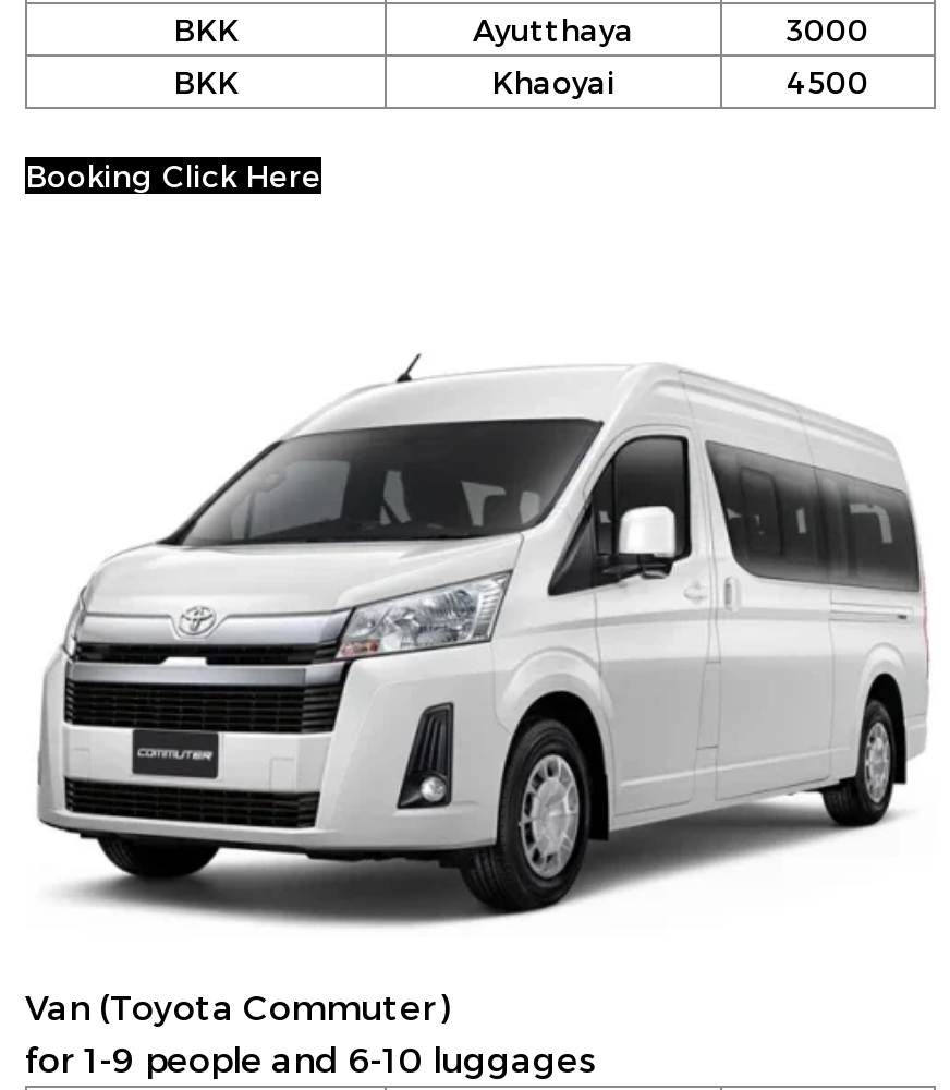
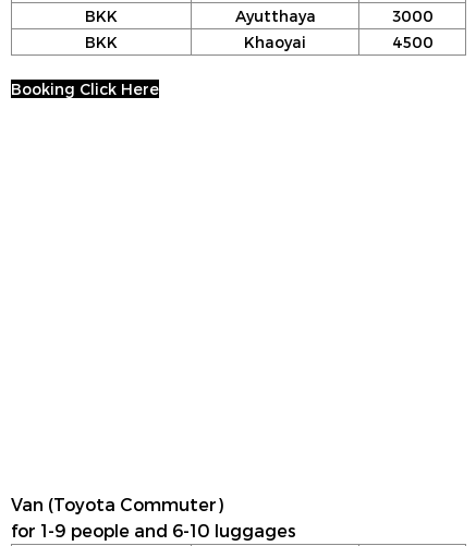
- [image]
